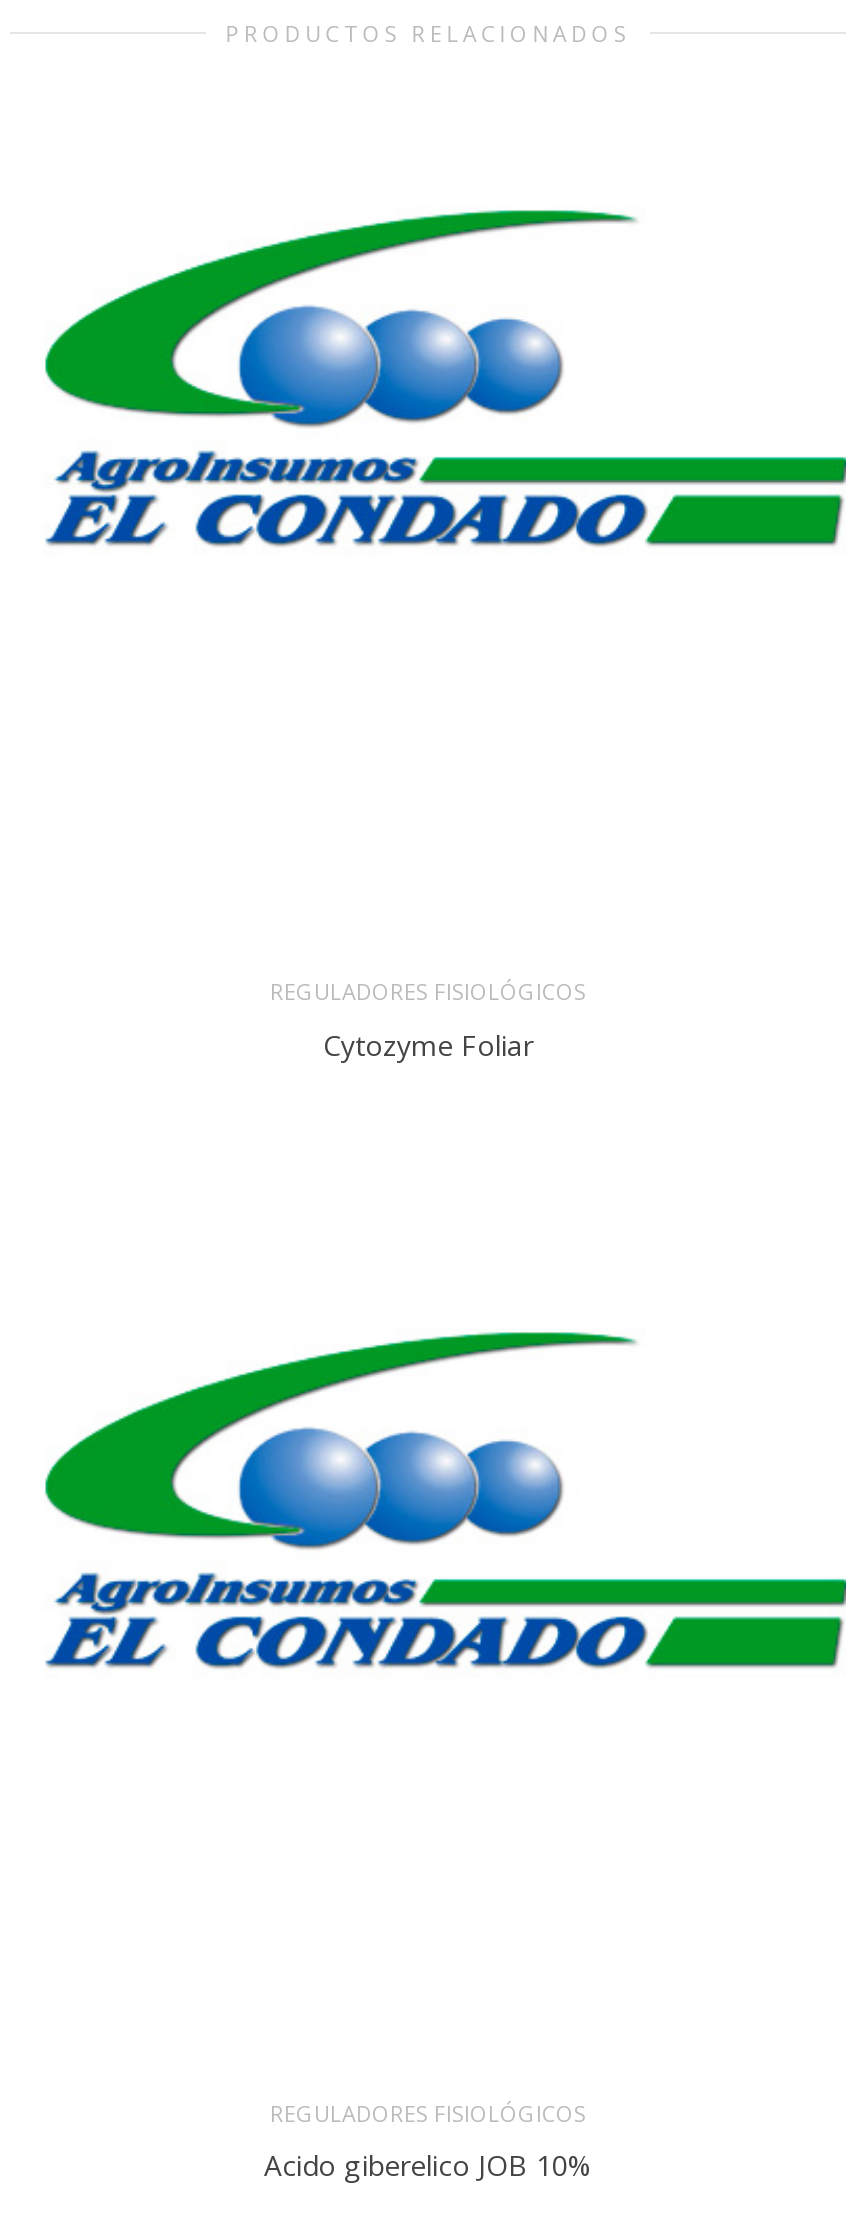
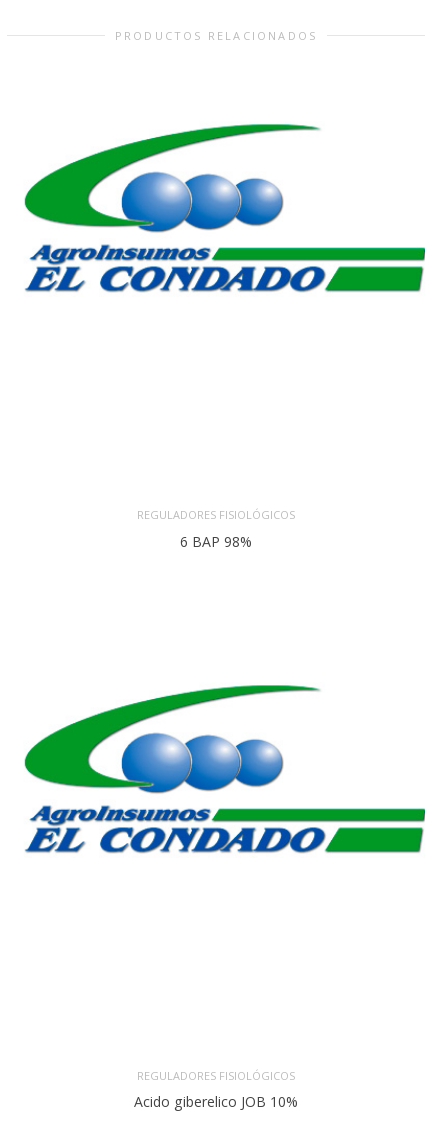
- Cytozyme Foliar
+ 6 BAP 98%
